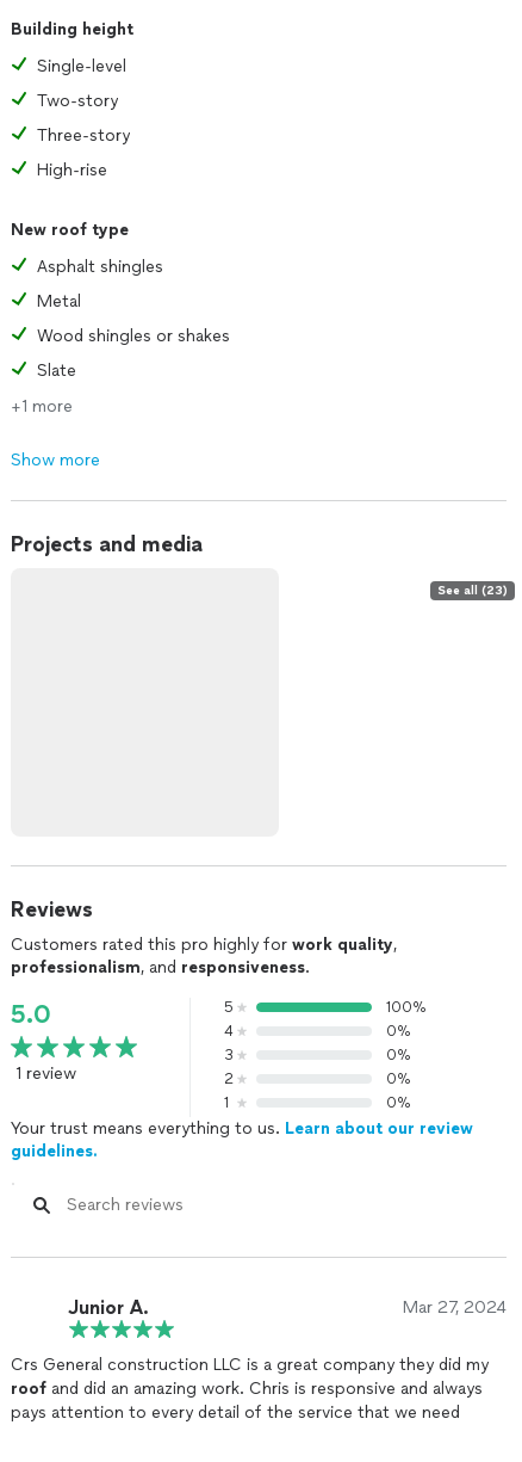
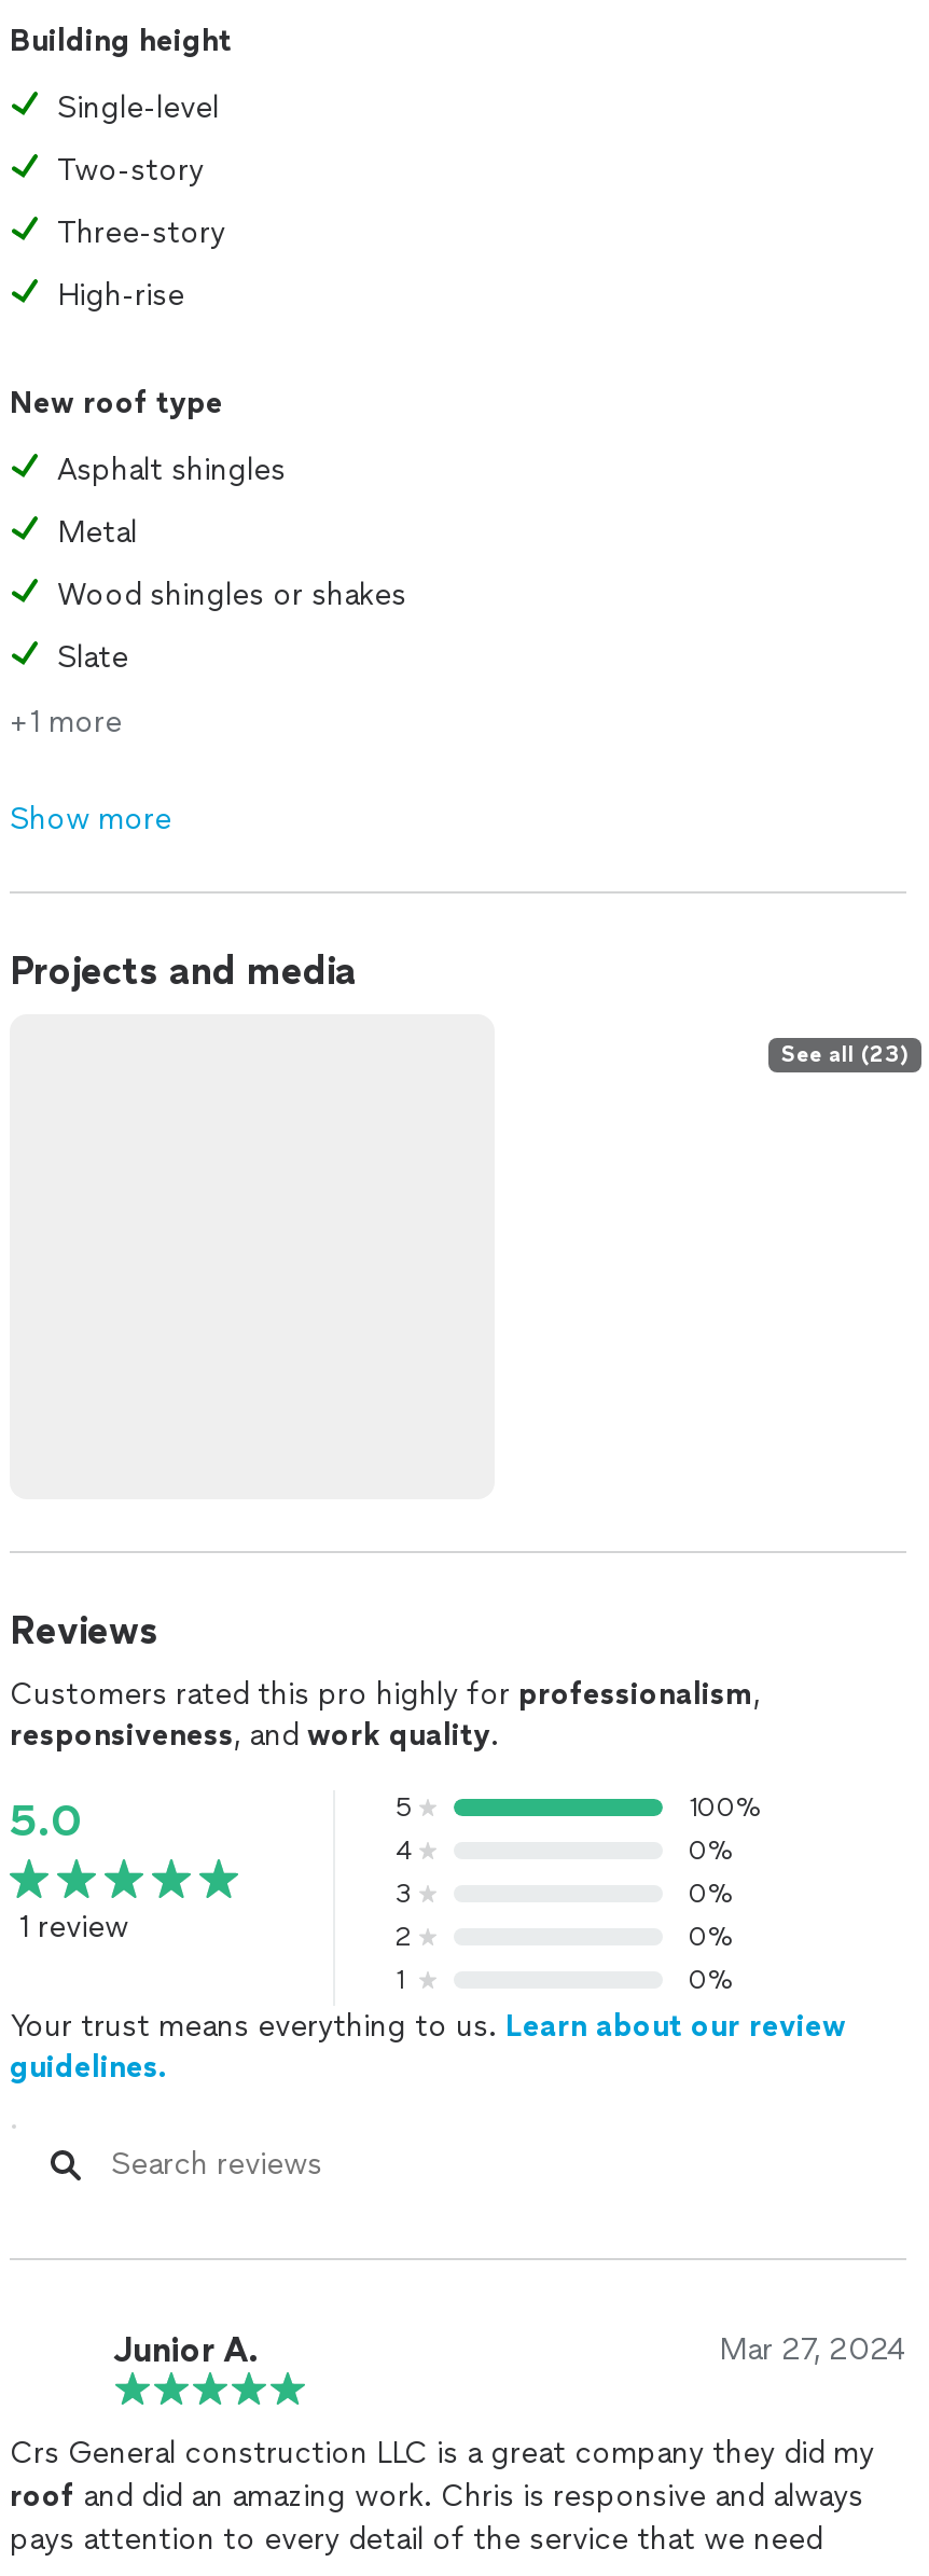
- Customers rated this pro highly for work quality,
- professionalism, and responsiveness.
+ Customers rated this pro highly for professionalism,
+ responsiveness, and work quality.
